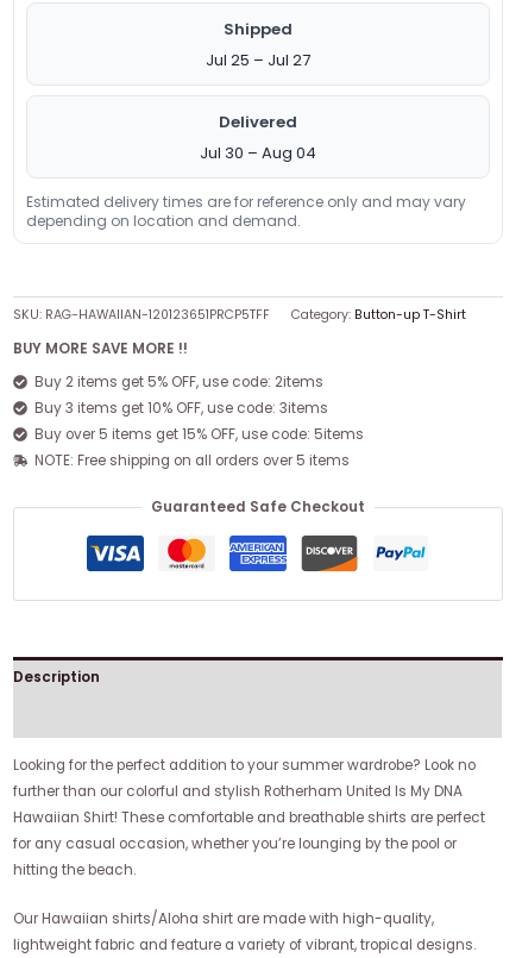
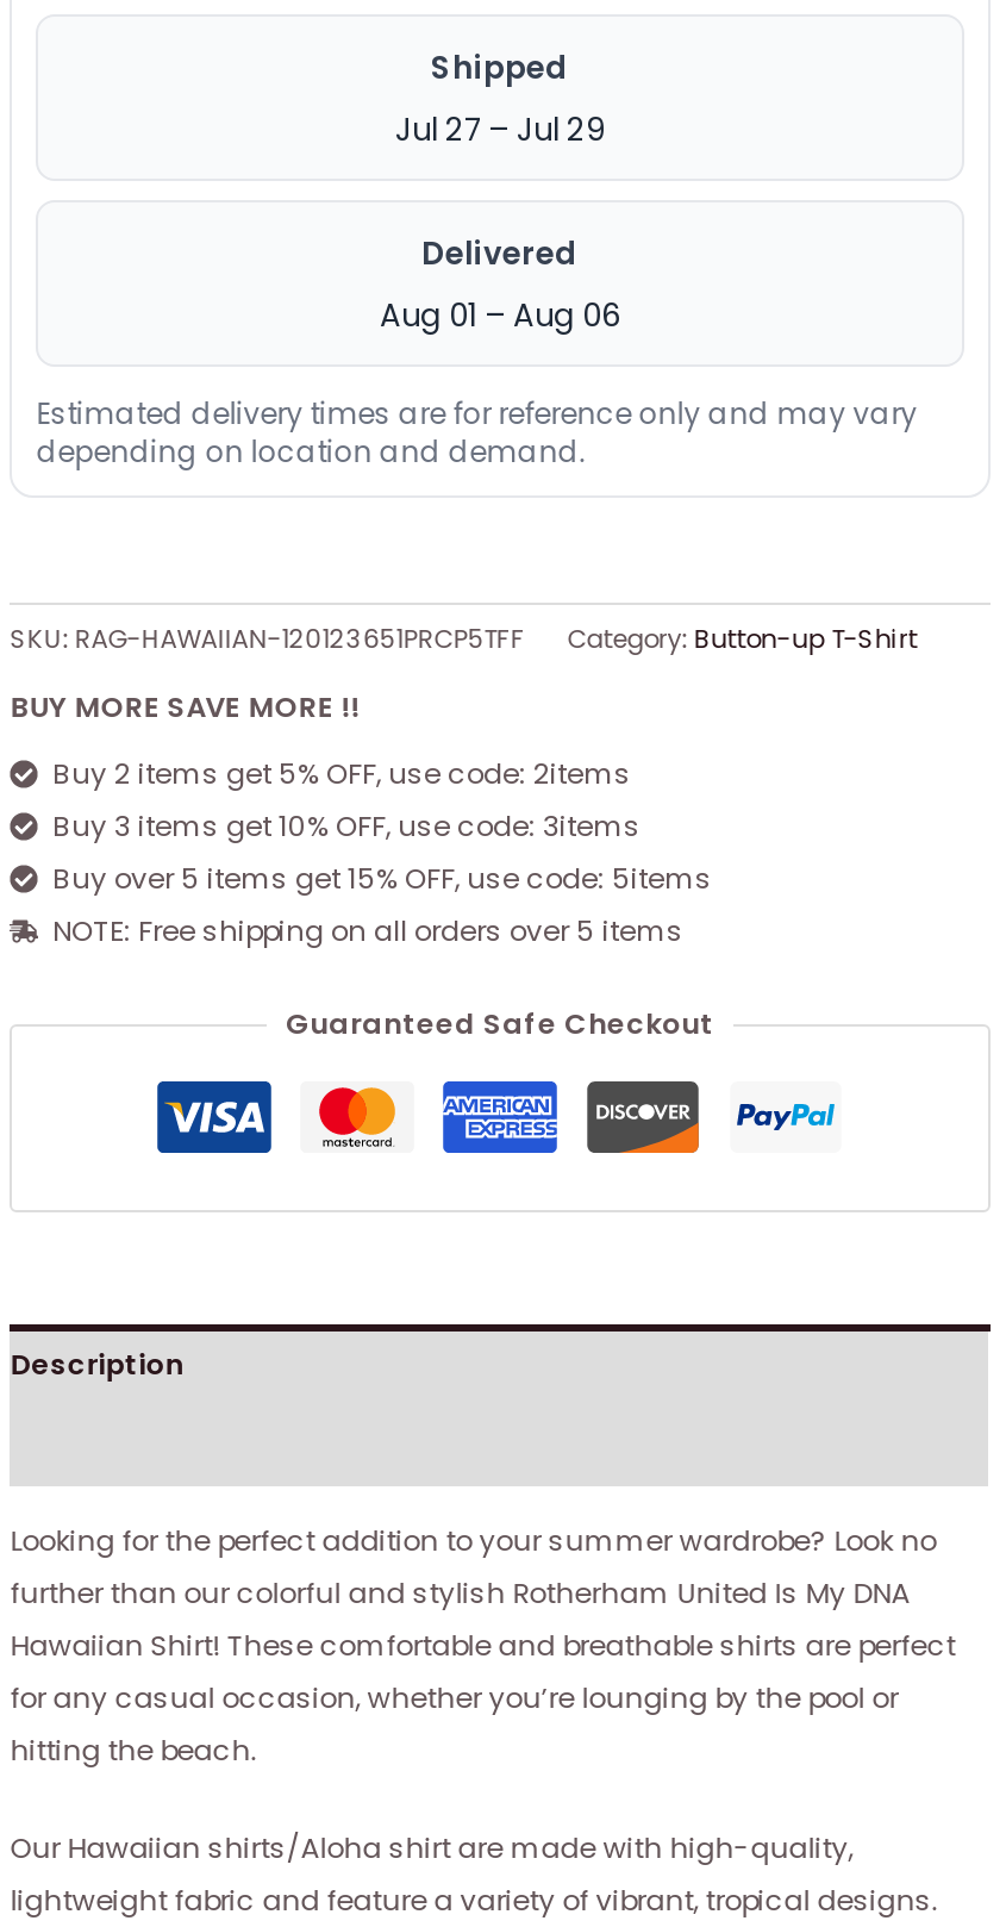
- Jul 25 – Jul 27
+ Jul 27 – Jul 29

- Jul 30 – Aug 04
+ Aug 01 – Aug 06
